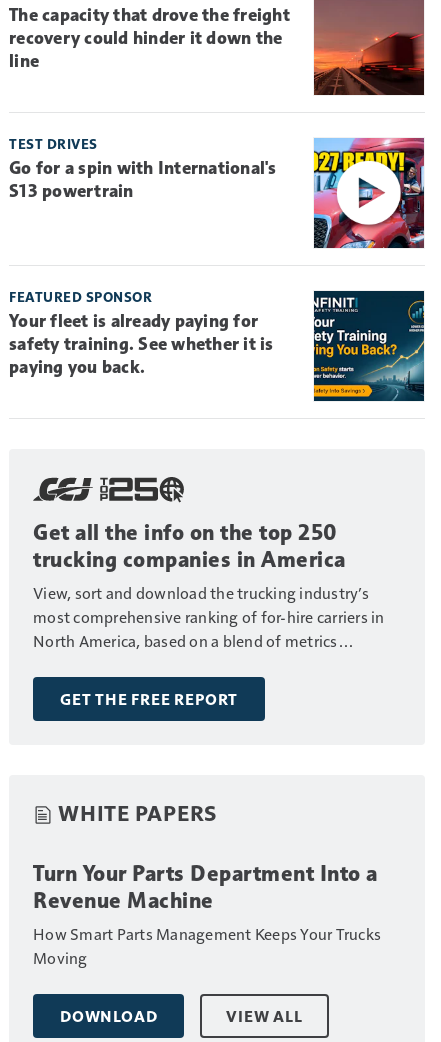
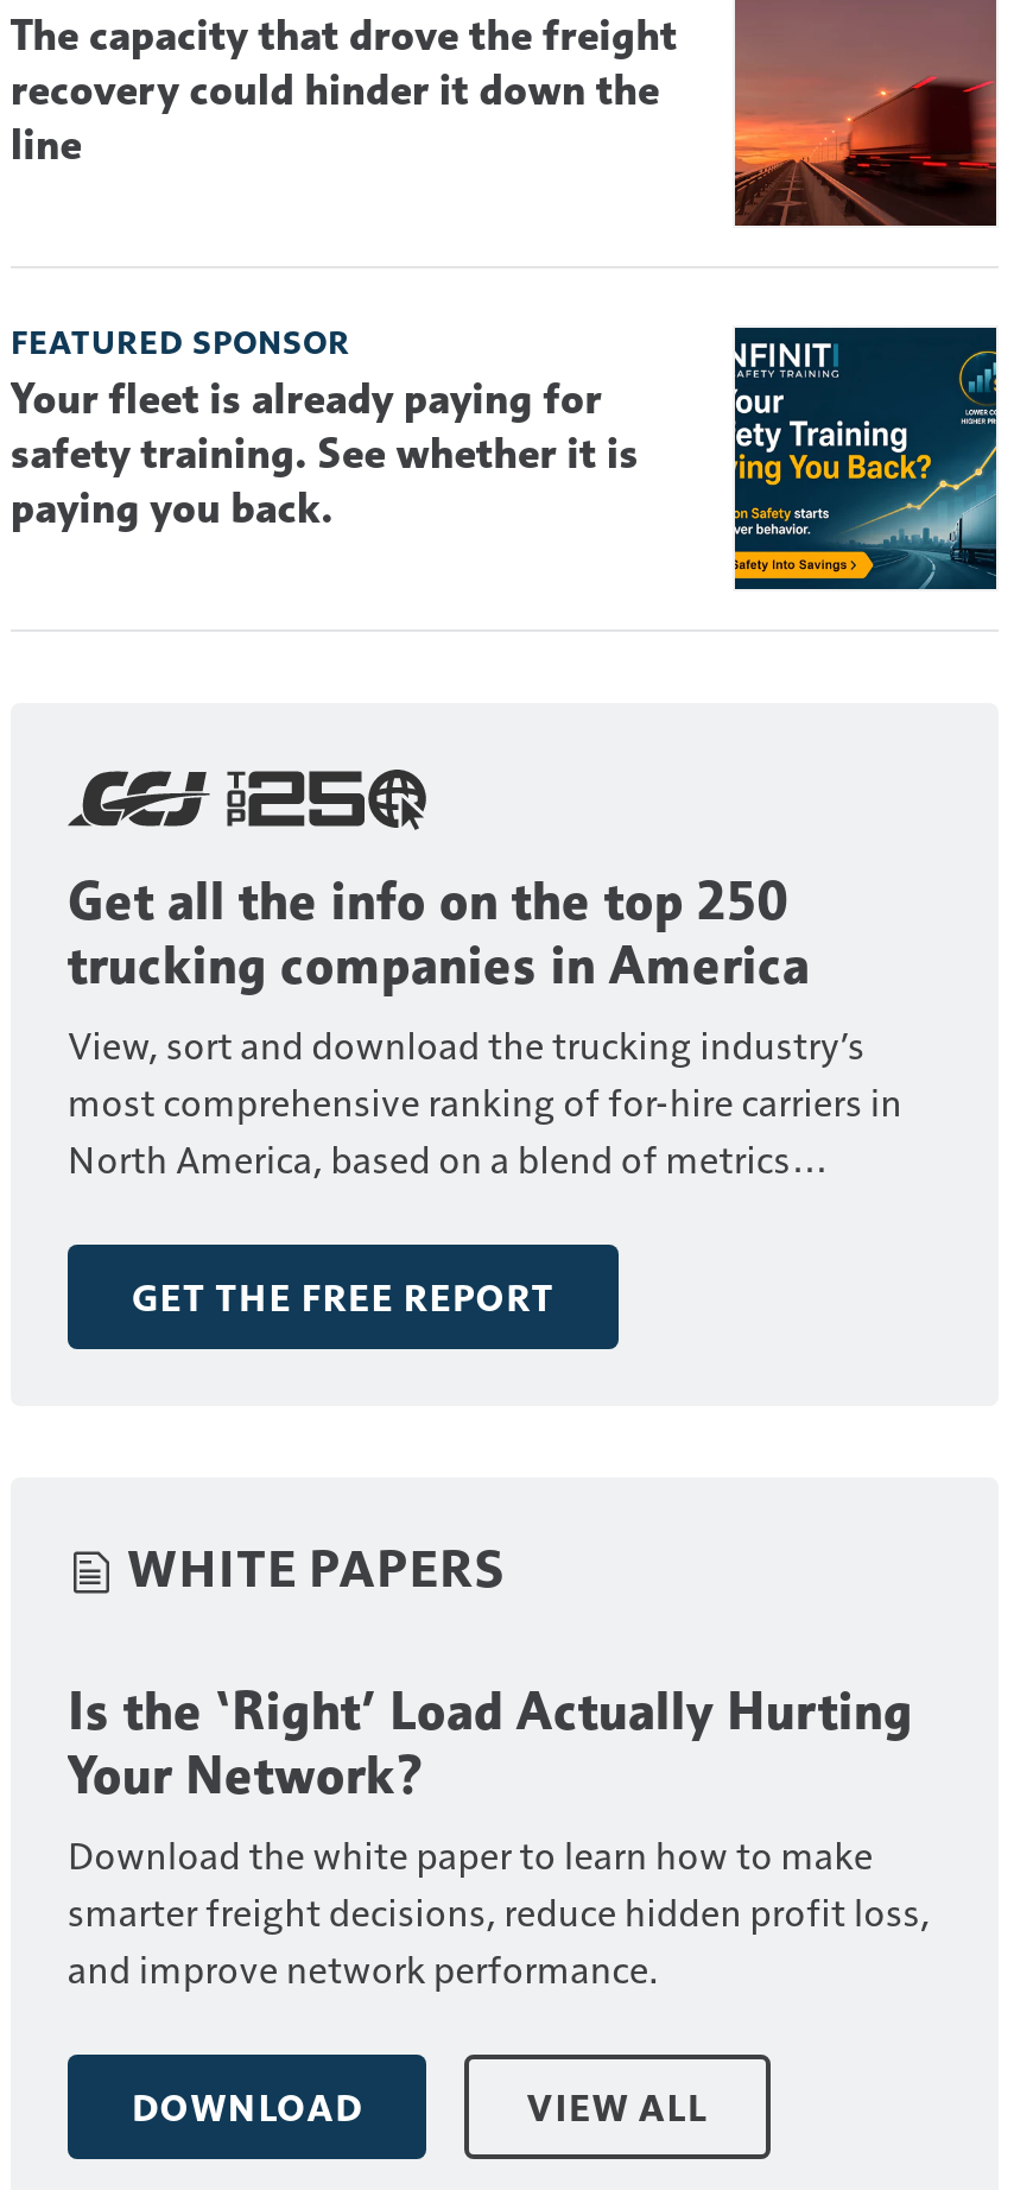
- [image]
- TEST DRIVES
- Go for a spin with International's
- S13 powertrain

moved up: [image] | FEATURED SPONSOR | Your fleet is already paying for | ... | GET THE FREE REPORT | WHITE PAPERS

- Turn Your Parts Department Into a
- Revenue Machine
- How Smart Parts Management Keeps Your Trucks
- Moving
+ Is the ‘Right’ Load Actually Hurting
+ Your Network?
+ Download the white paper to learn how to make
+ smarter freight decisions, reduce hidden profit loss,
+ and improve network performance.
